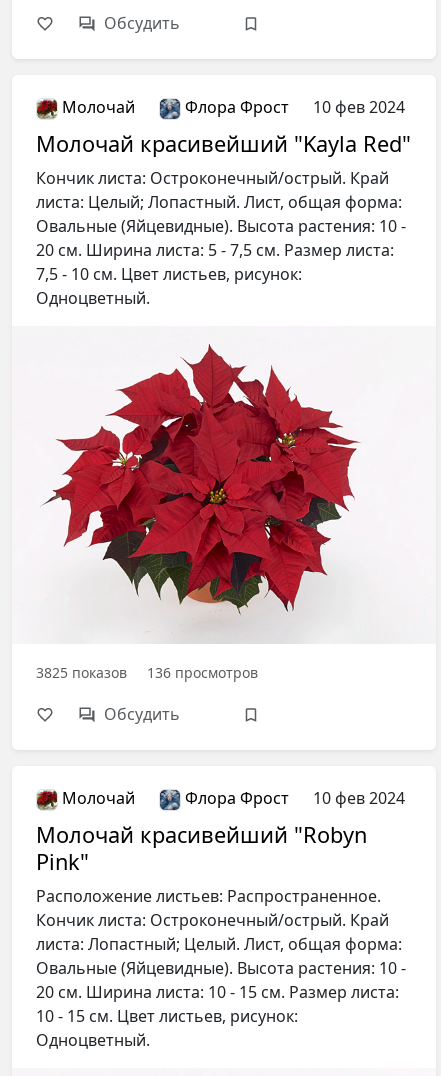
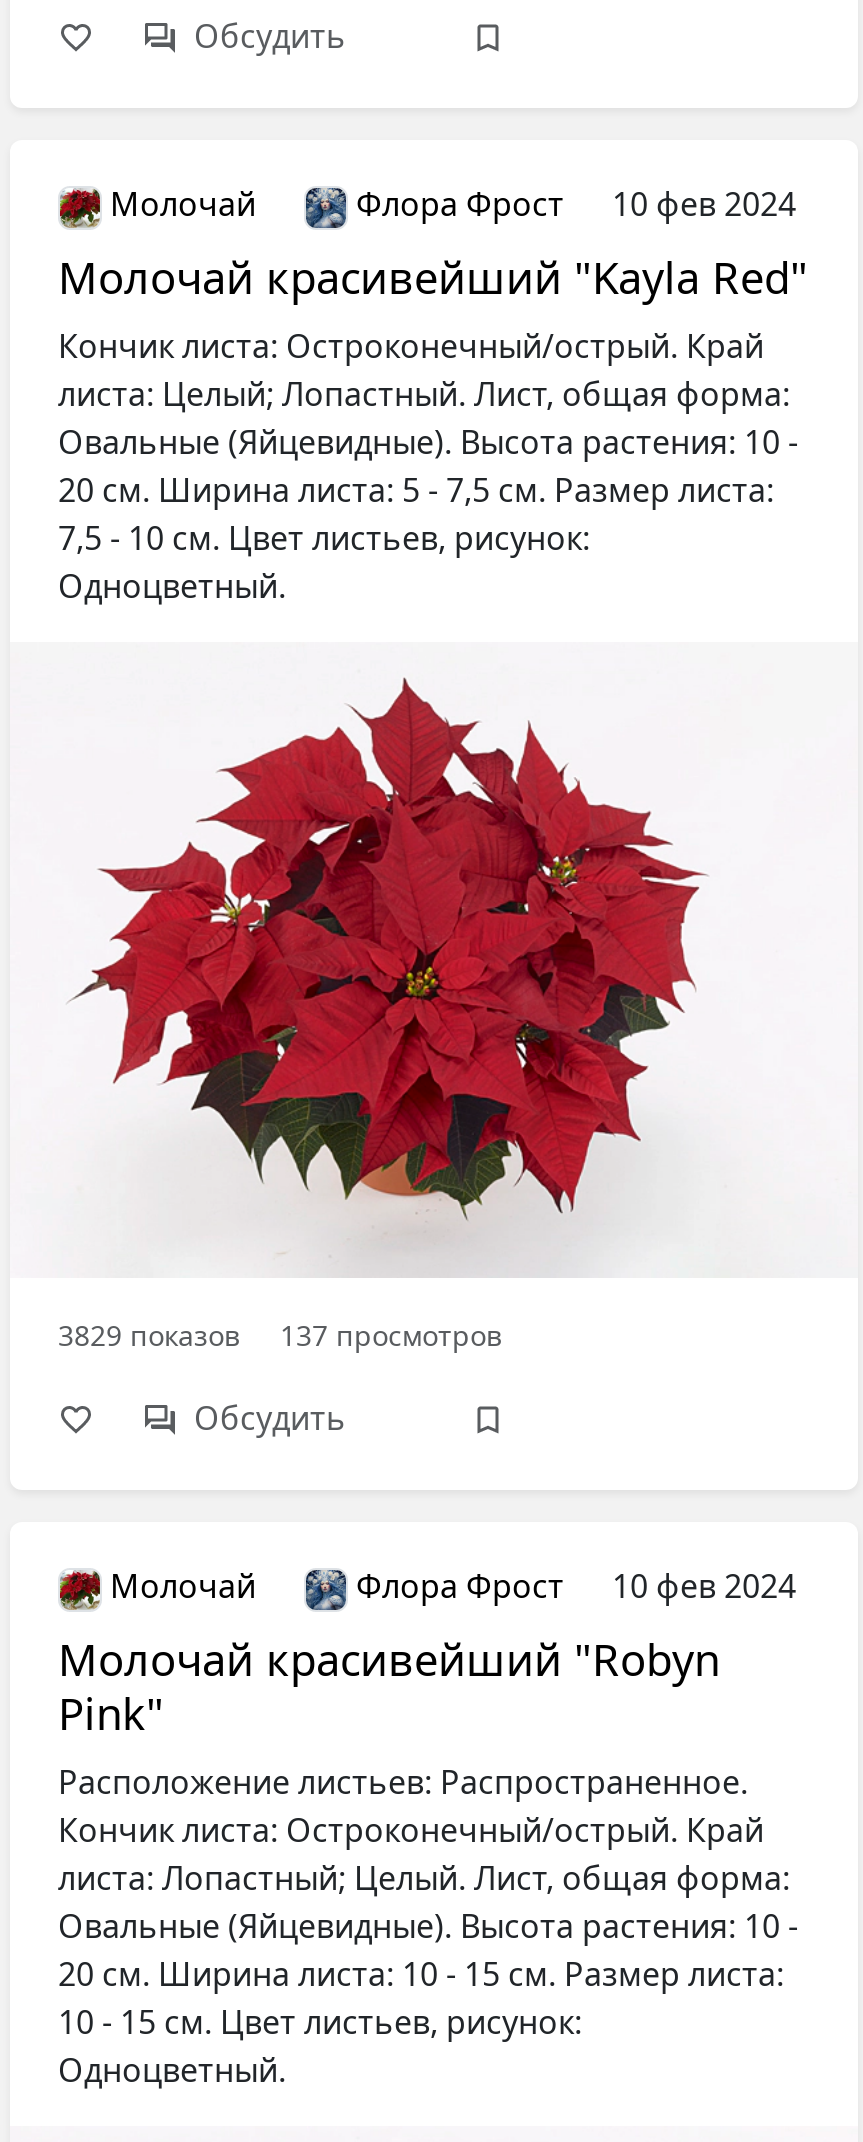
- 3825 показов
+ 3829 показов

- 136 просмотров
+ 137 просмотров
